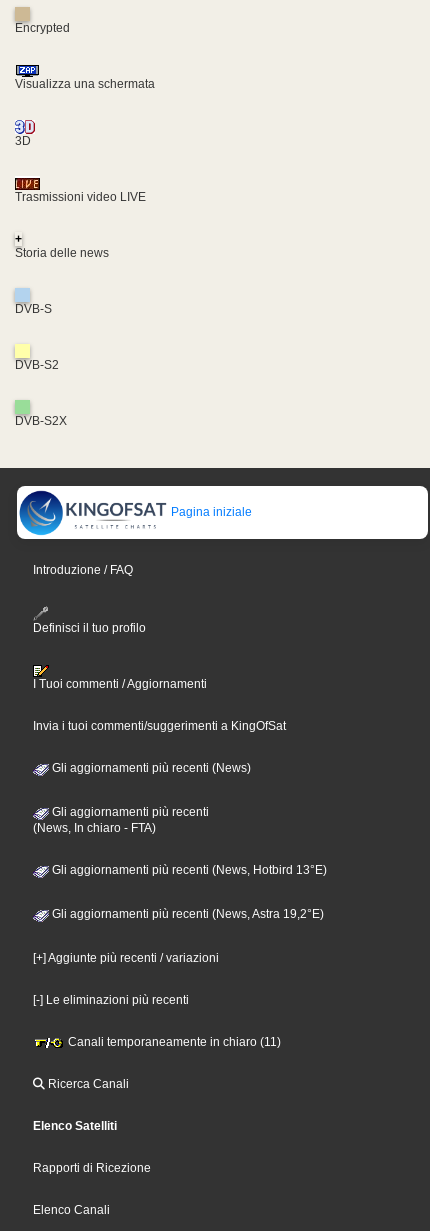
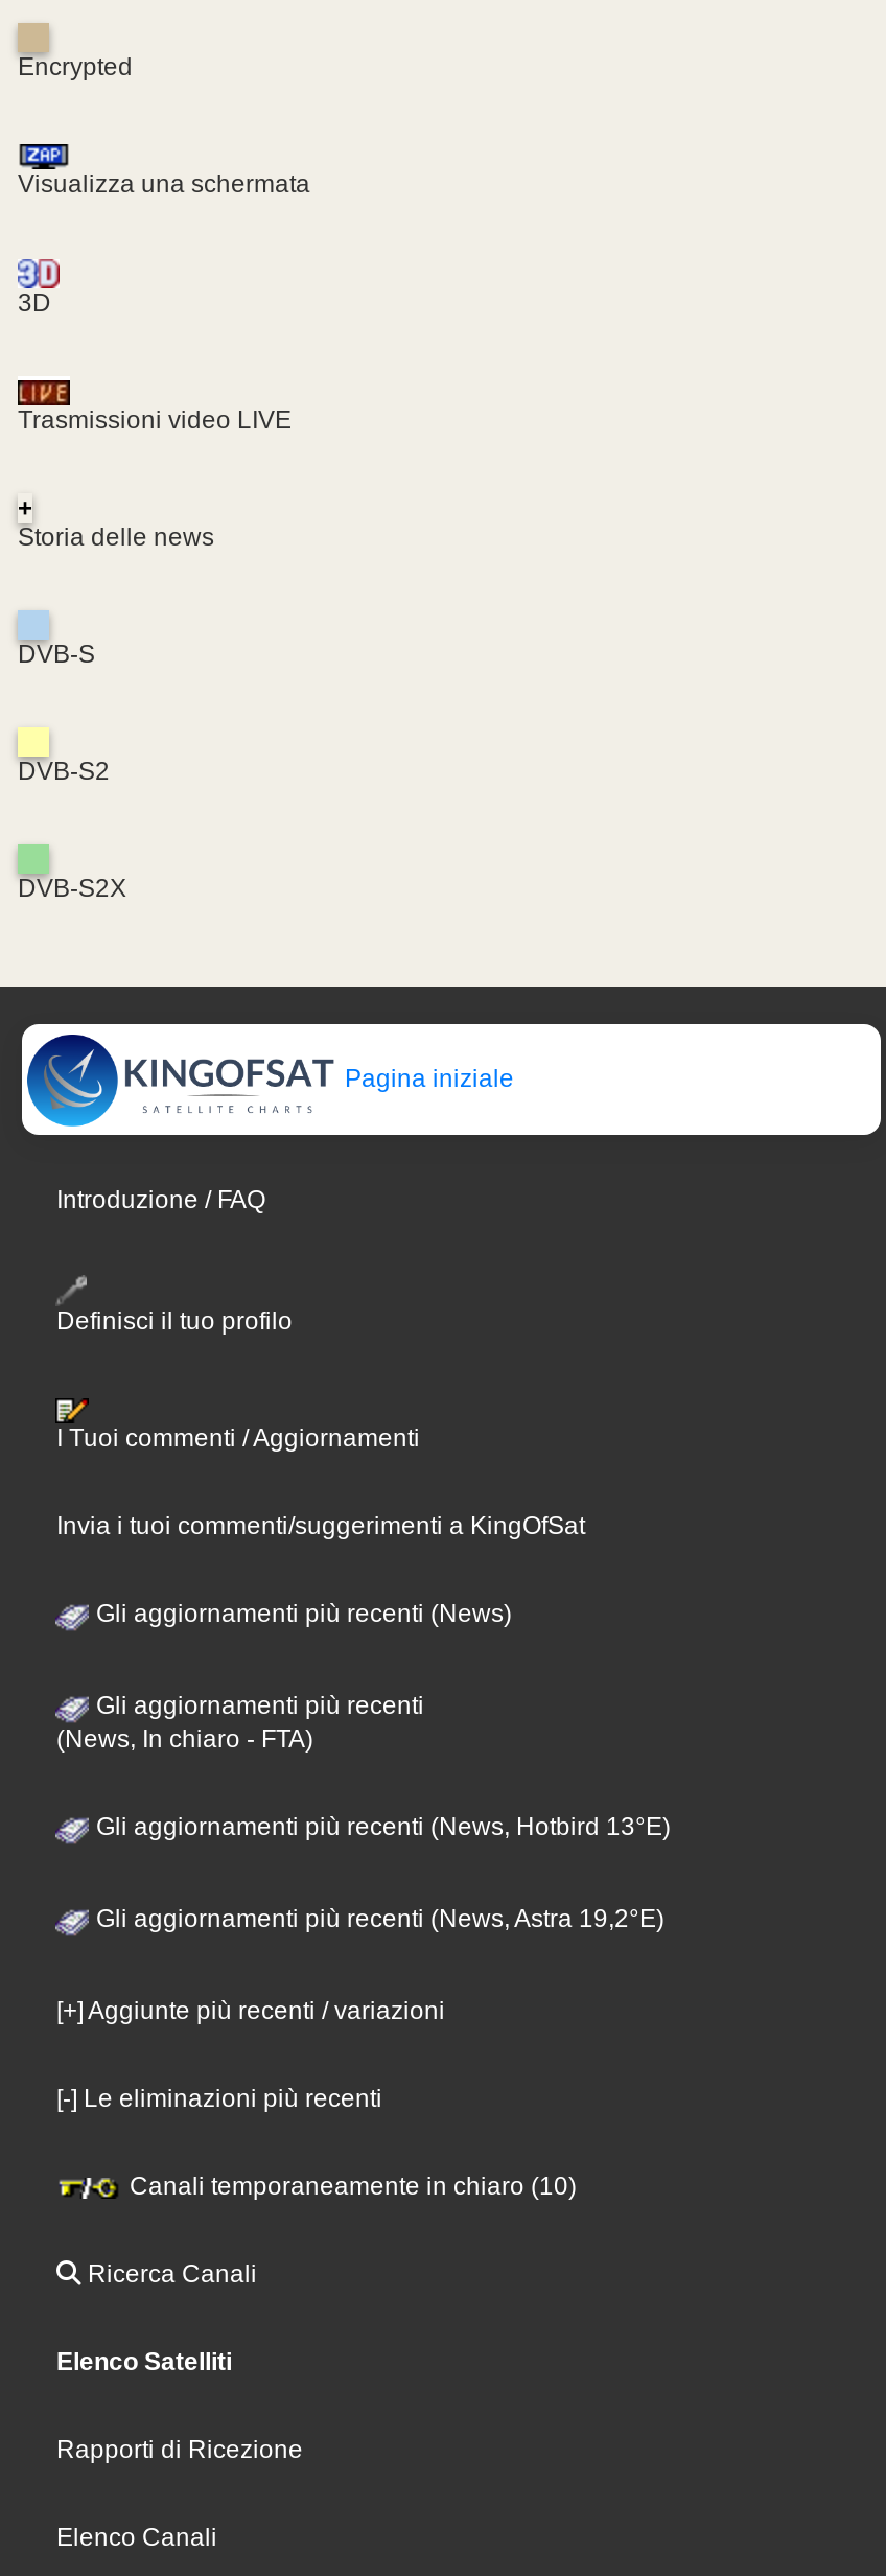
- Canali temporaneamente in chiaro (11)
+ Canali temporaneamente in chiaro (10)
